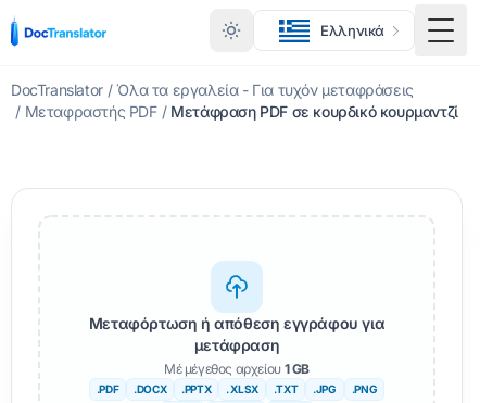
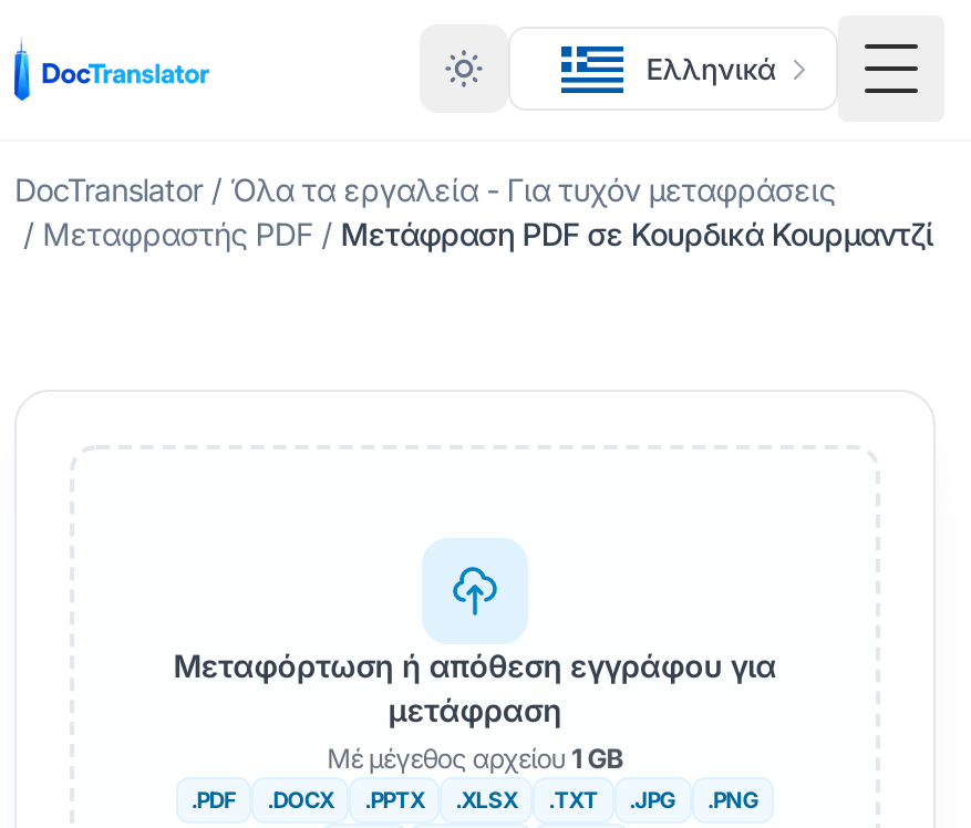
- / Μεταφραστής PDF / Μετάφραση PDF σε κουρδικό κουρμαντζί
+ / Μεταφραστής PDF / Μετάφραση PDF σε Κουρδικά Κουρμαντζί

- . XLSX
+ .XLSX
